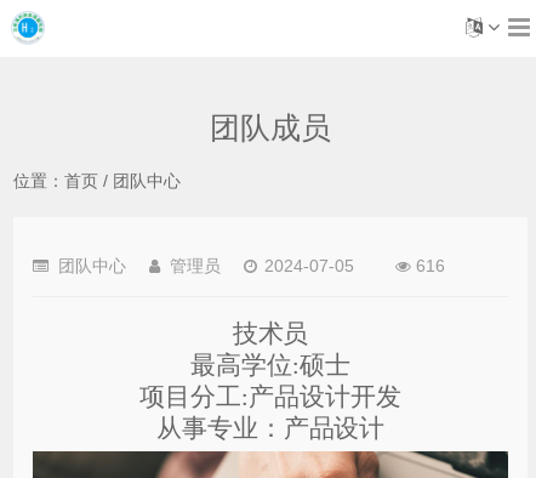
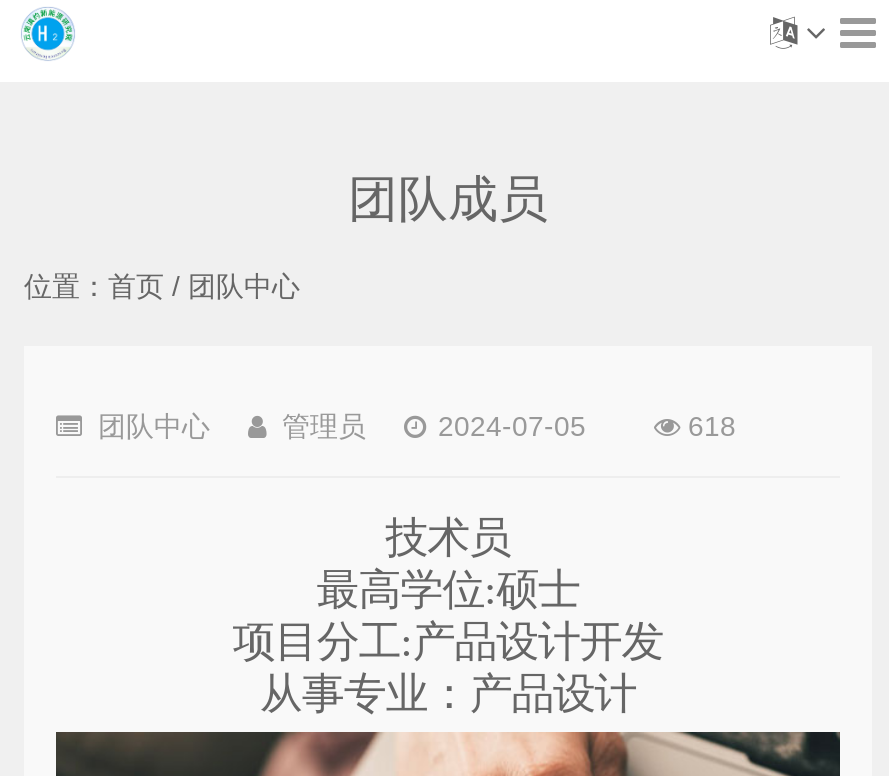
- 616
+ 618
